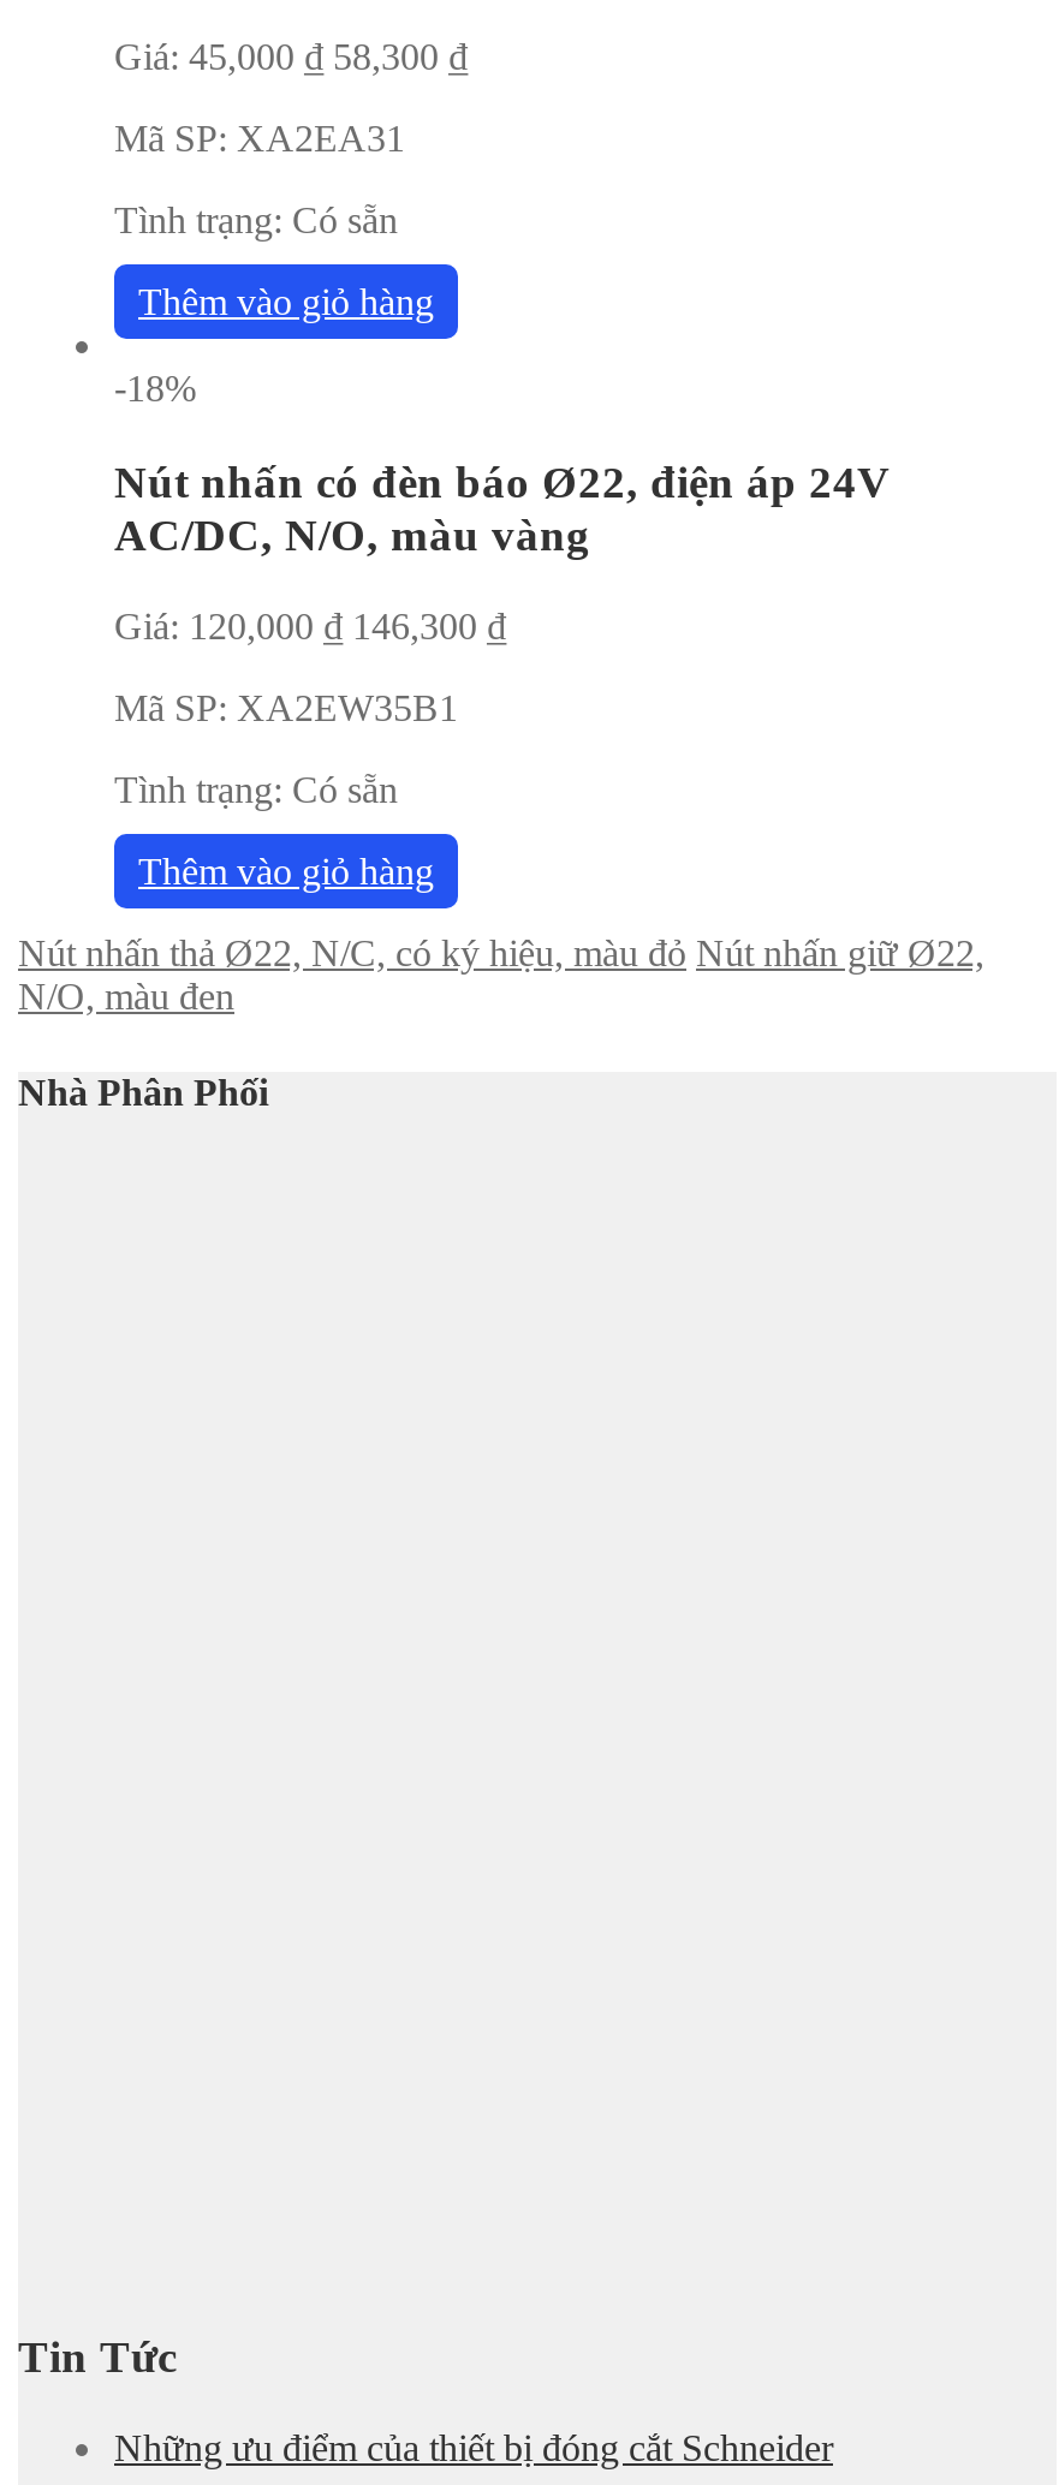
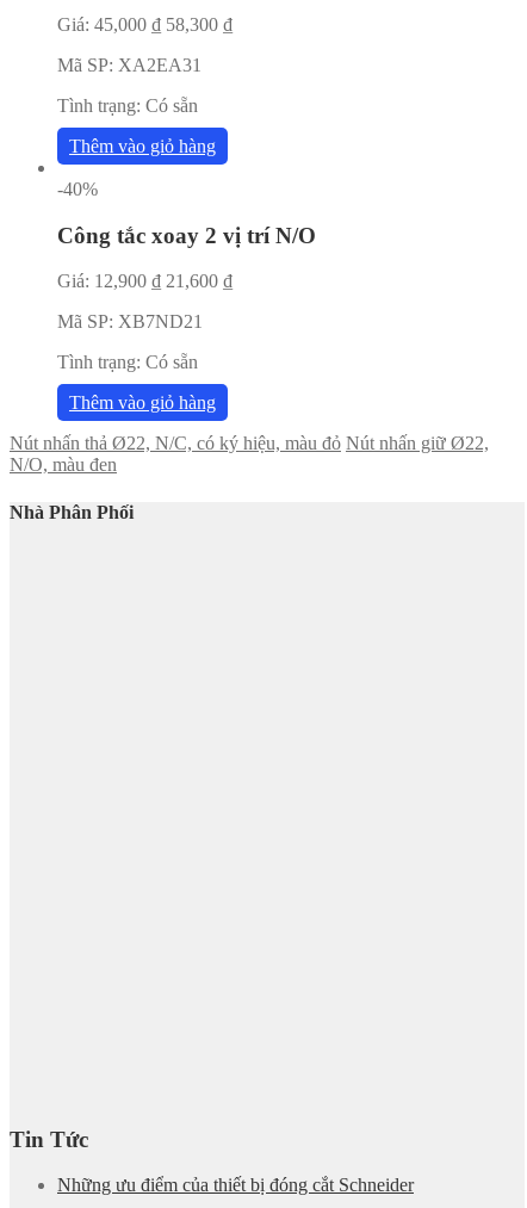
- -18%
+ -40%

- Nút nhấn có đèn báo Ø22, điện áp 24V
- AC/DC, N/O, màu vàng
+ Công tắc xoay 2 vị trí N/O

- Giá: 120,000 ₫ 146,300 ₫
+ Giá: 12,900 ₫ 21,600 ₫

- Mã SP: XA2EW35B1
+ Mã SP: XB7ND21
